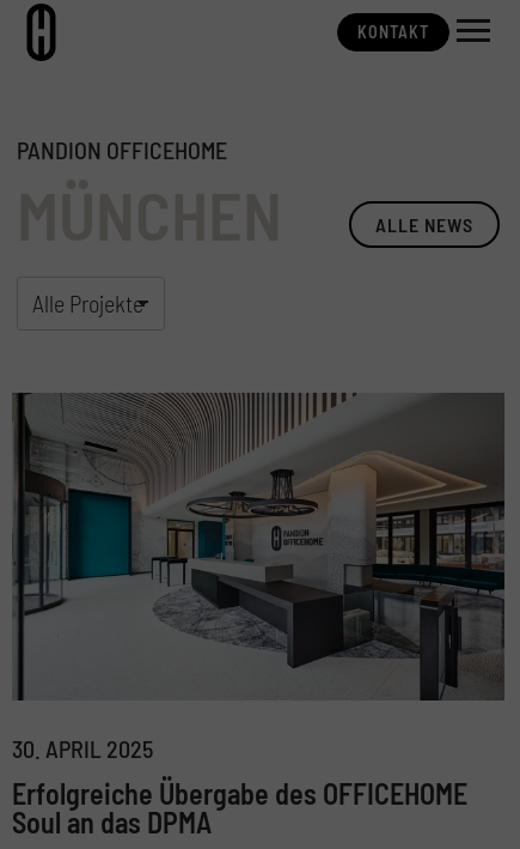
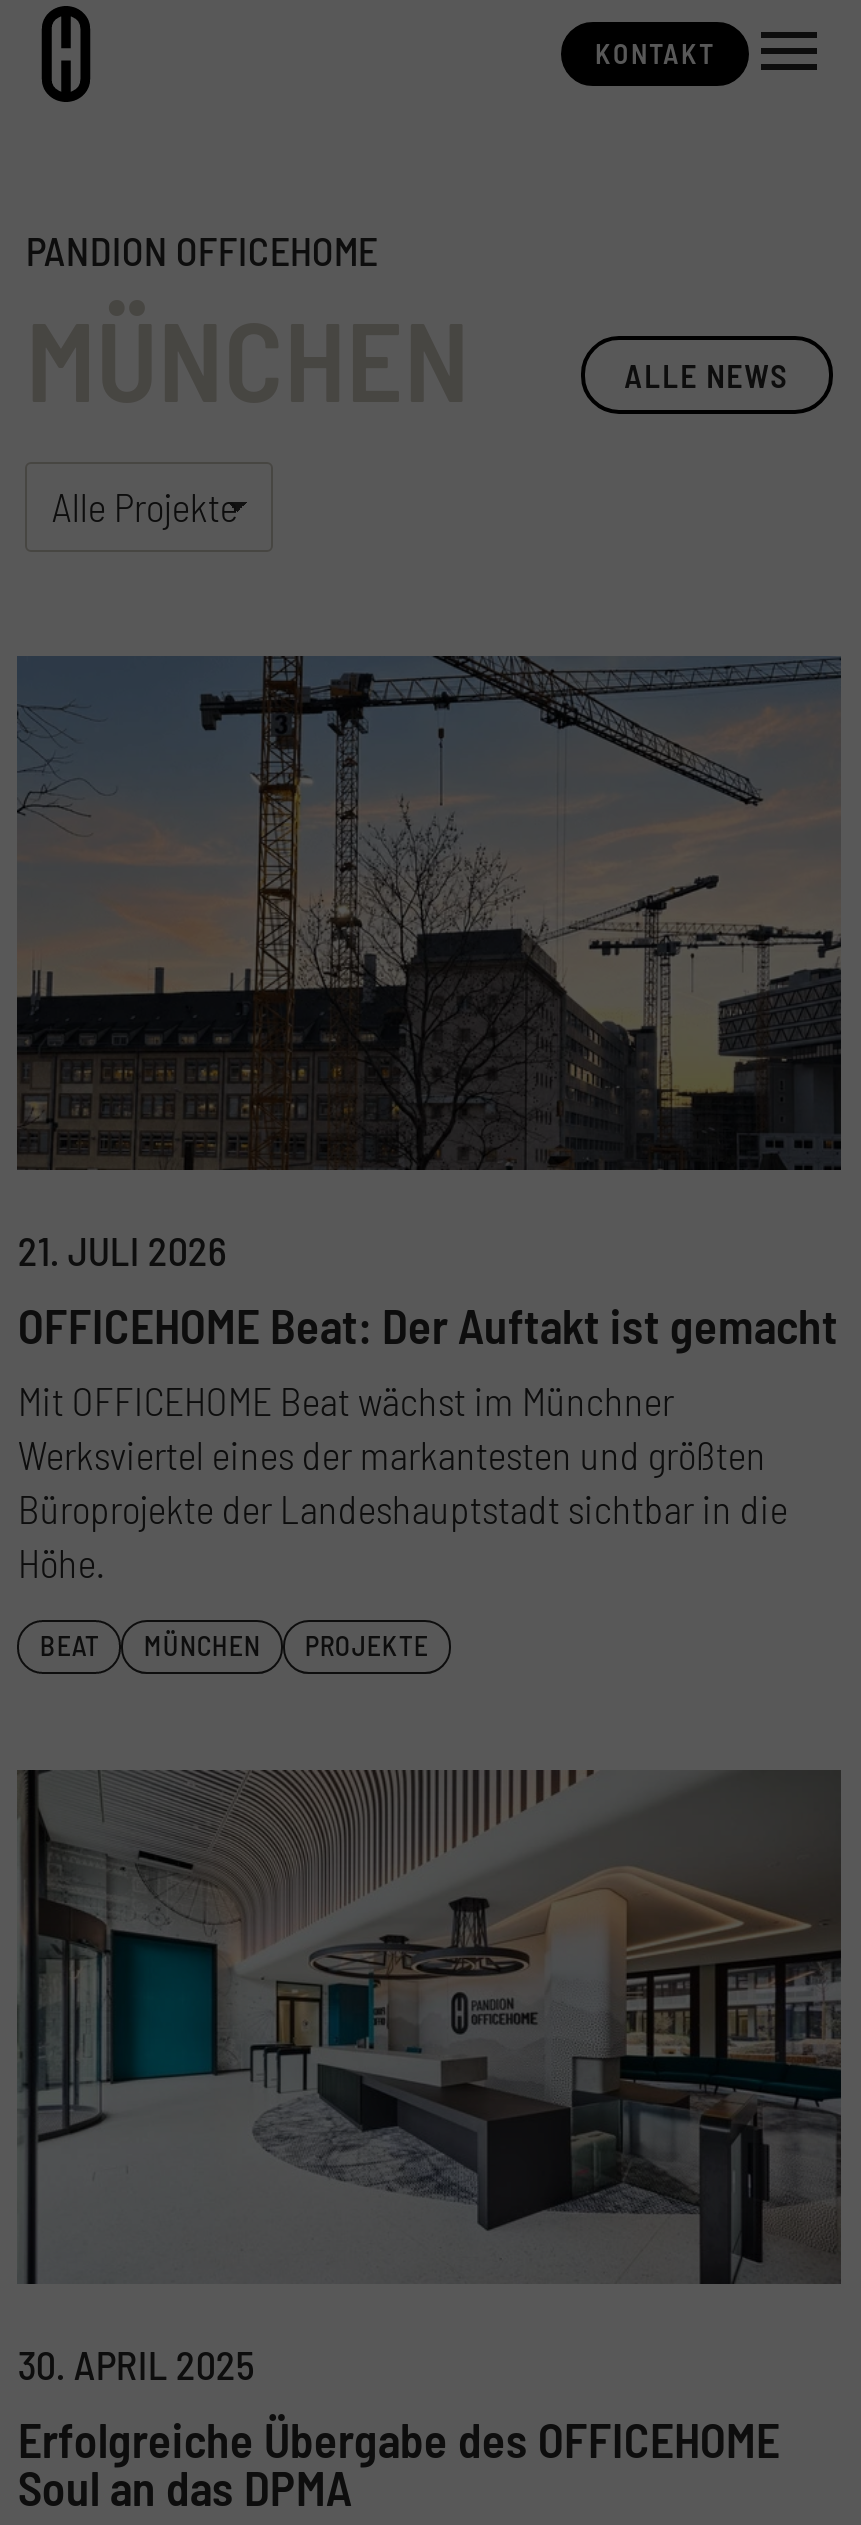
+ [image]
+ 21. JULI 2026
+ OFFICEHOME Beat: Der Auftakt ist gemacht
+ Mit OFFICEHOME Beat wächst im Münchner
+ Werksviertel eines der markantesten und größten
+ Büroprojekte der Landeshauptstadt sichtbar in die
+ Höhe.
+ BEAT
+ MÜNCHEN
+ PROJEKTE
